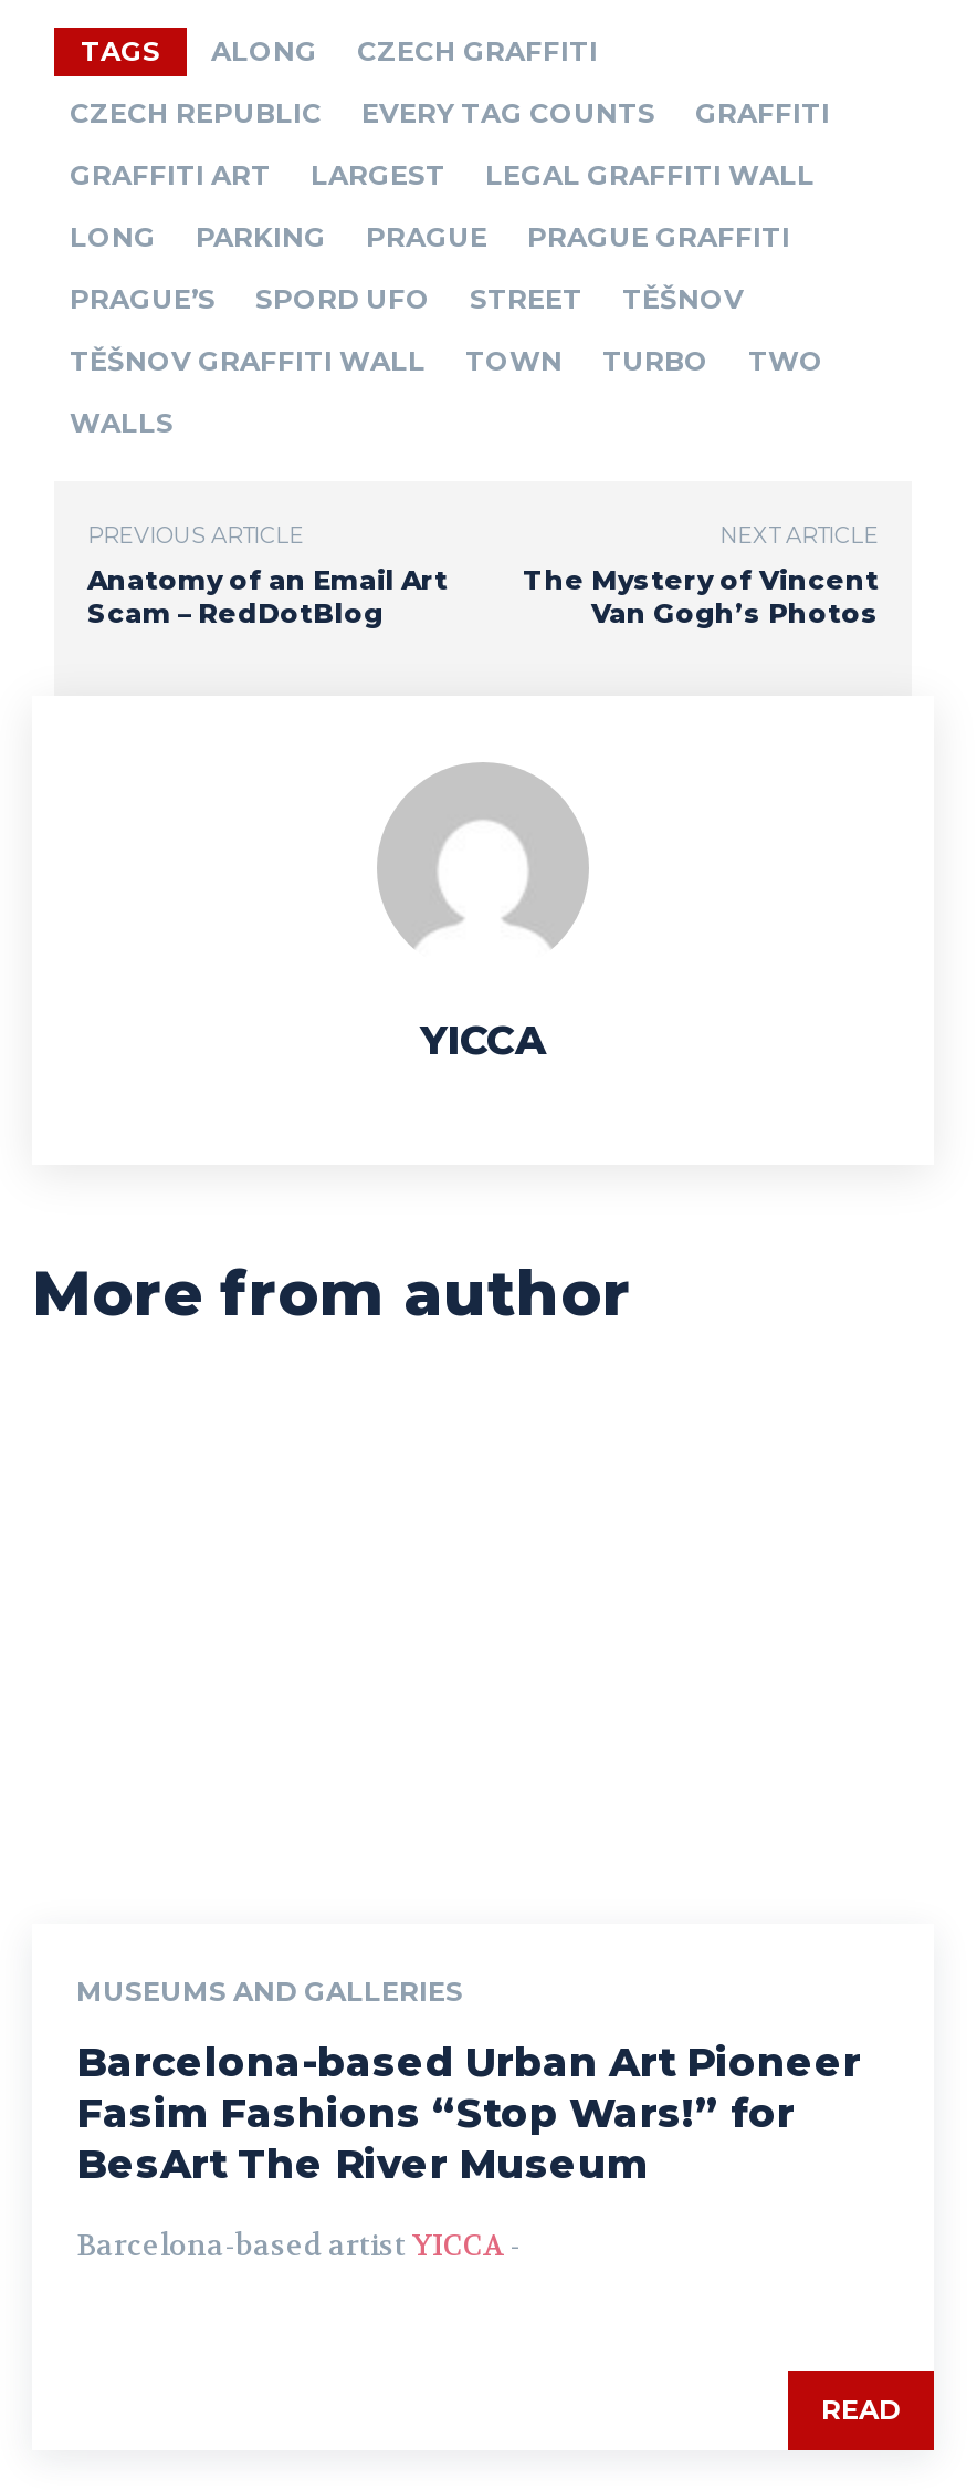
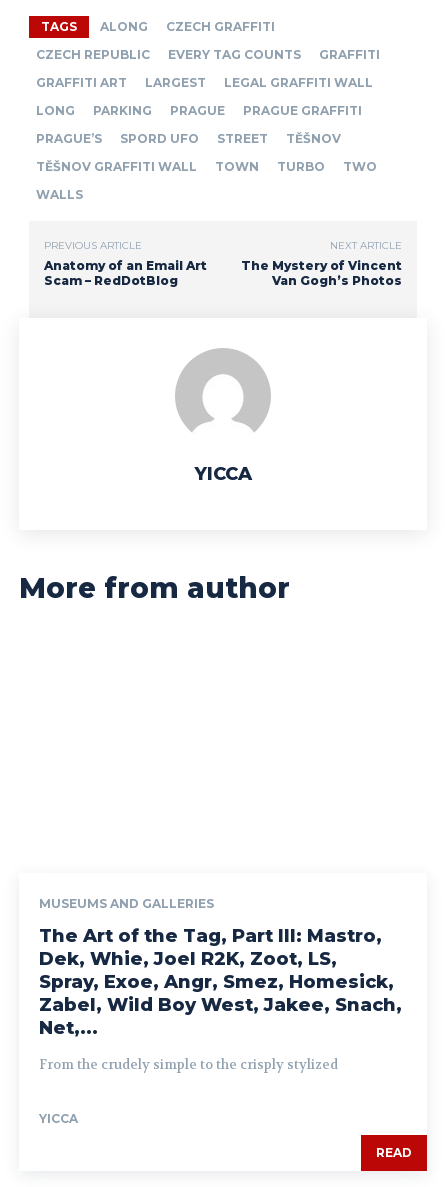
- Barcelona-based Urban Art Pioneer
- Fasim Fashions “Stop Wars!” for
- BesArt The River Museum
- Barcelona-based artist YICCA -
+ The Art of the Tag, Part III: Mastro,
+ Dek, Whie, Joel R2K, Zoot, LS,
+ Spray, Exoe, Angr, Smez, Homesick,
+ Zabel, Wild Boy West, Jakee, Snach,
+ Net,...
+ From the crudely simple to the crisply stylized
+ YICCA
